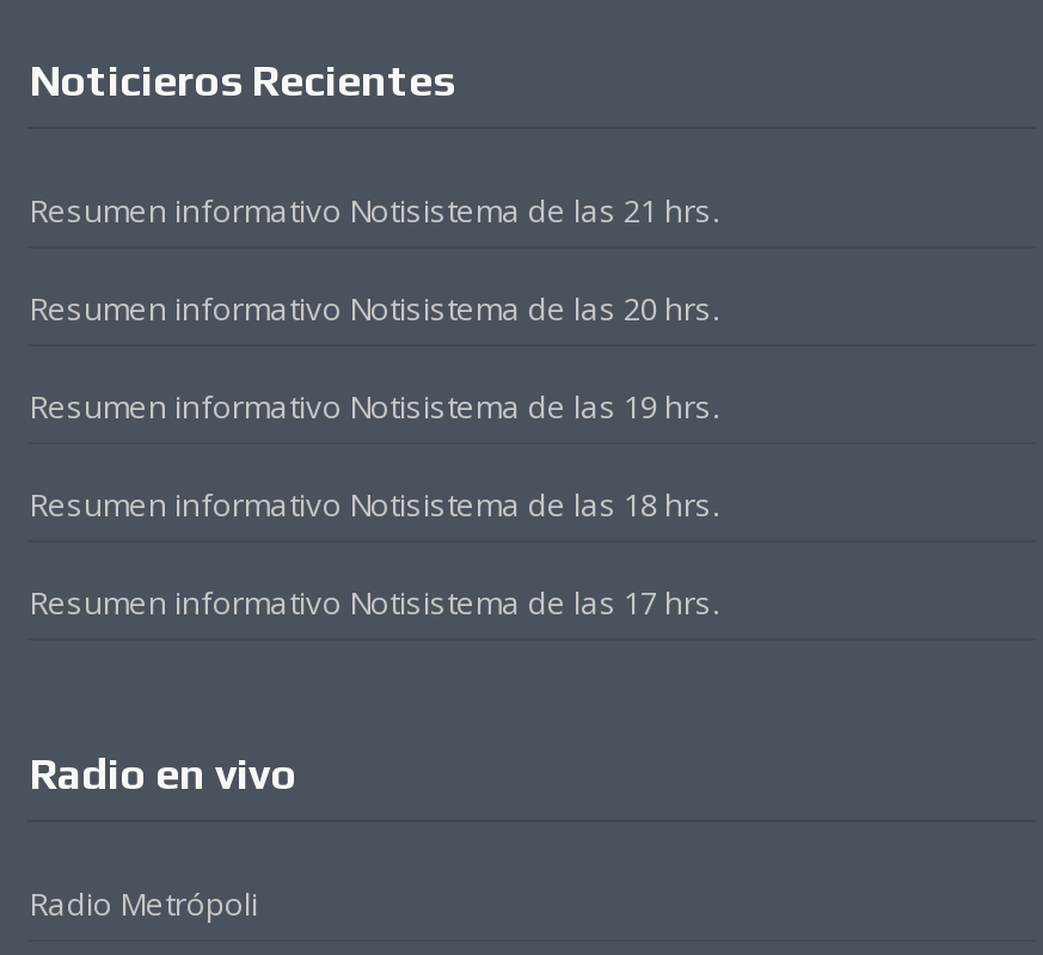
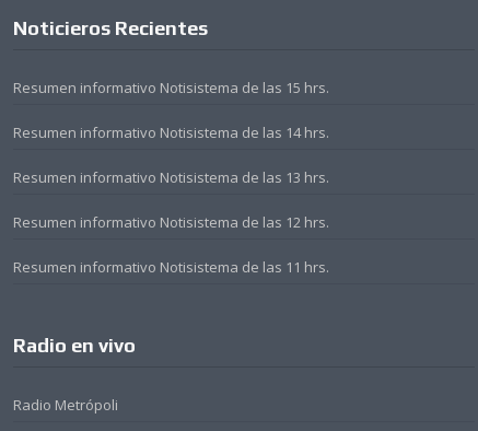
- Resumen informativo Notisistema de las 21 hrs.
+ Resumen informativo Notisistema de las 15 hrs.

- Resumen informativo Notisistema de las 20 hrs.
+ Resumen informativo Notisistema de las 14 hrs.

- Resumen informativo Notisistema de las 19 hrs.
+ Resumen informativo Notisistema de las 13 hrs.

- Resumen informativo Notisistema de las 18 hrs.
+ Resumen informativo Notisistema de las 12 hrs.

- Resumen informativo Notisistema de las 17 hrs.
+ Resumen informativo Notisistema de las 11 hrs.
